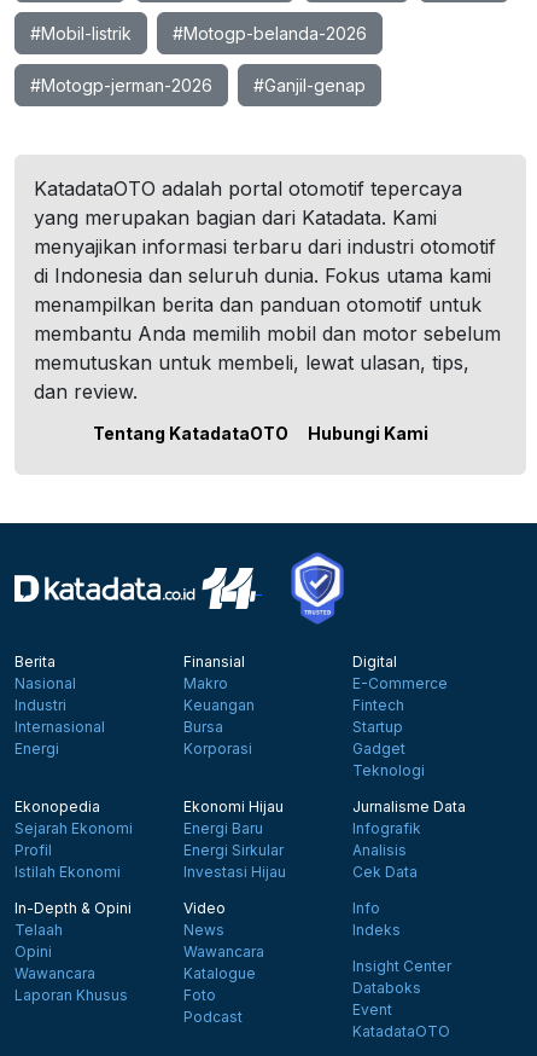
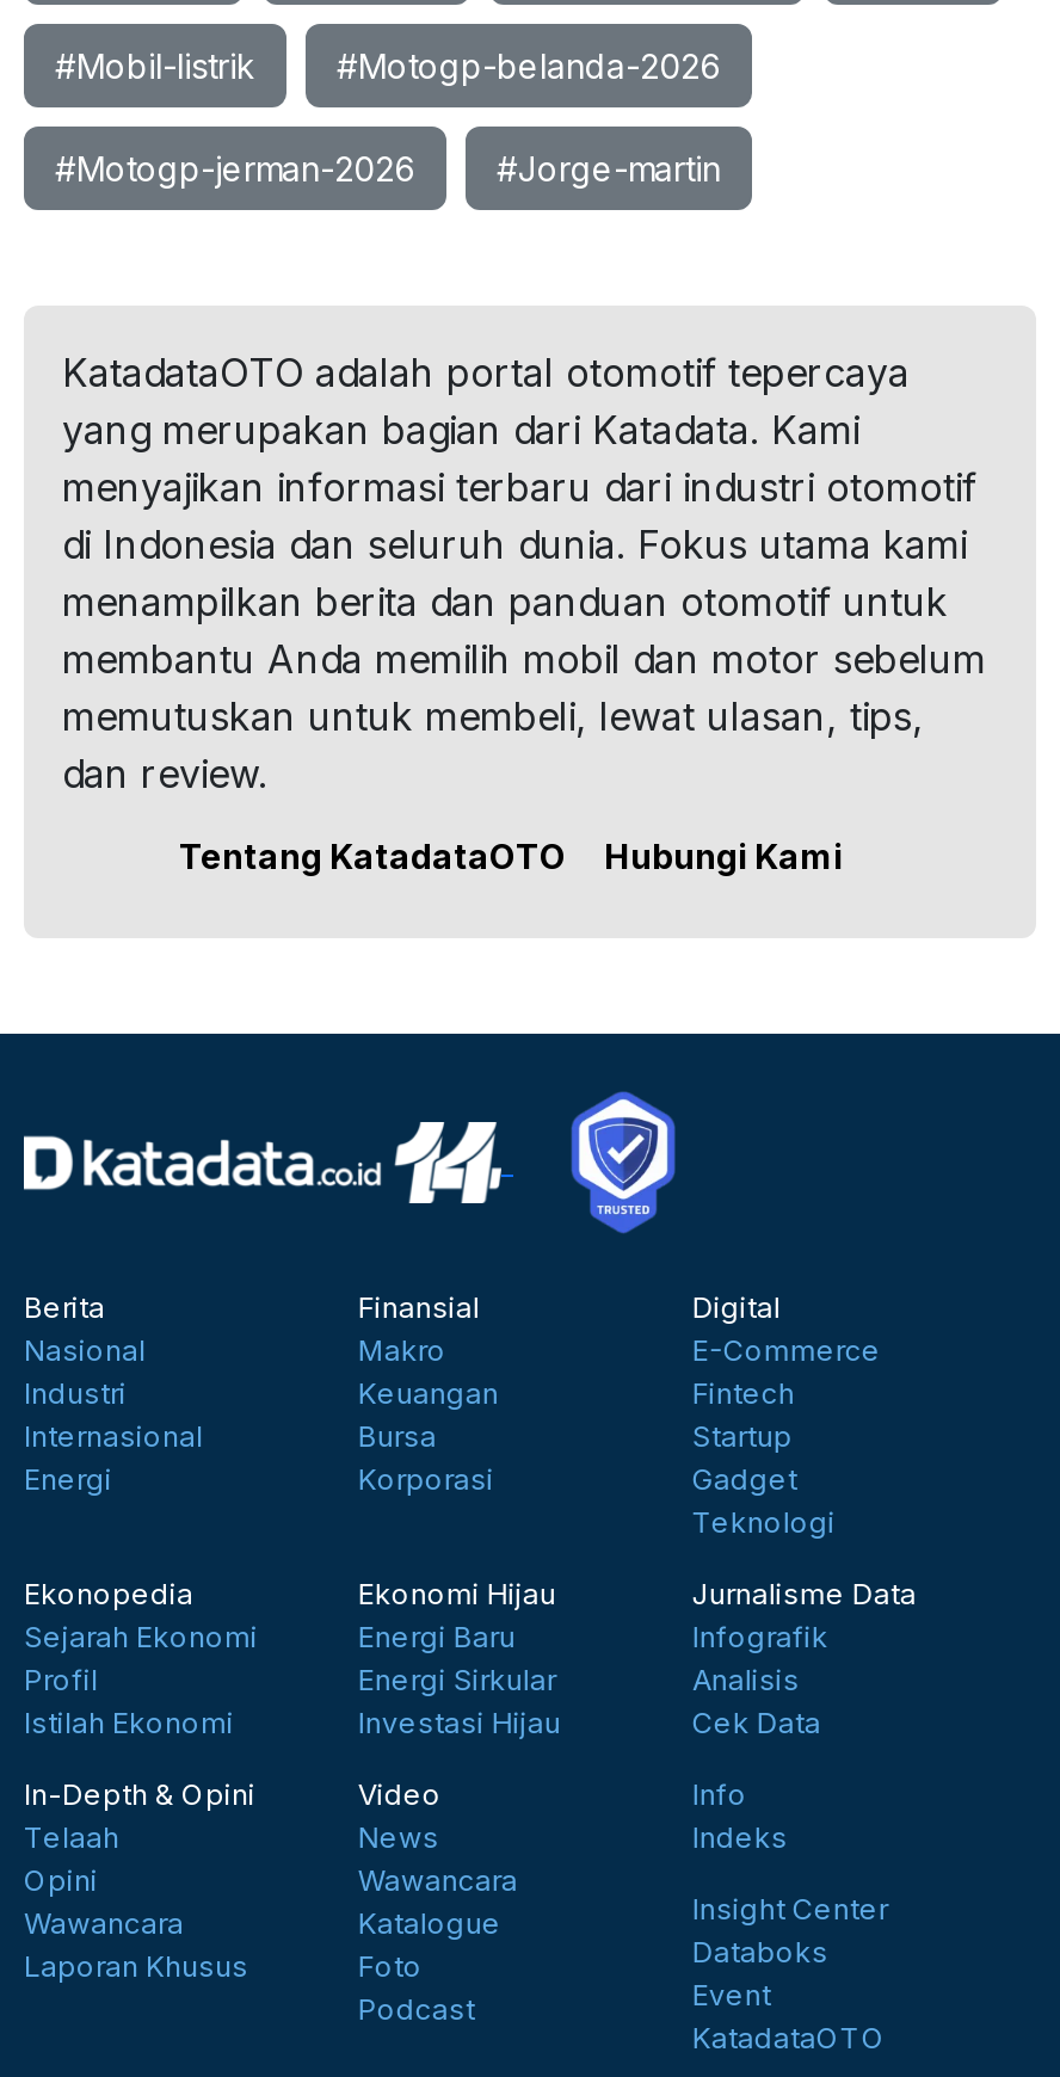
- #Ganjil-genap
+ #Jorge-martin
